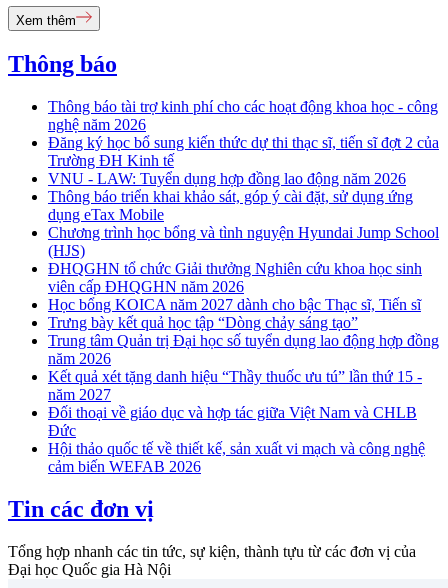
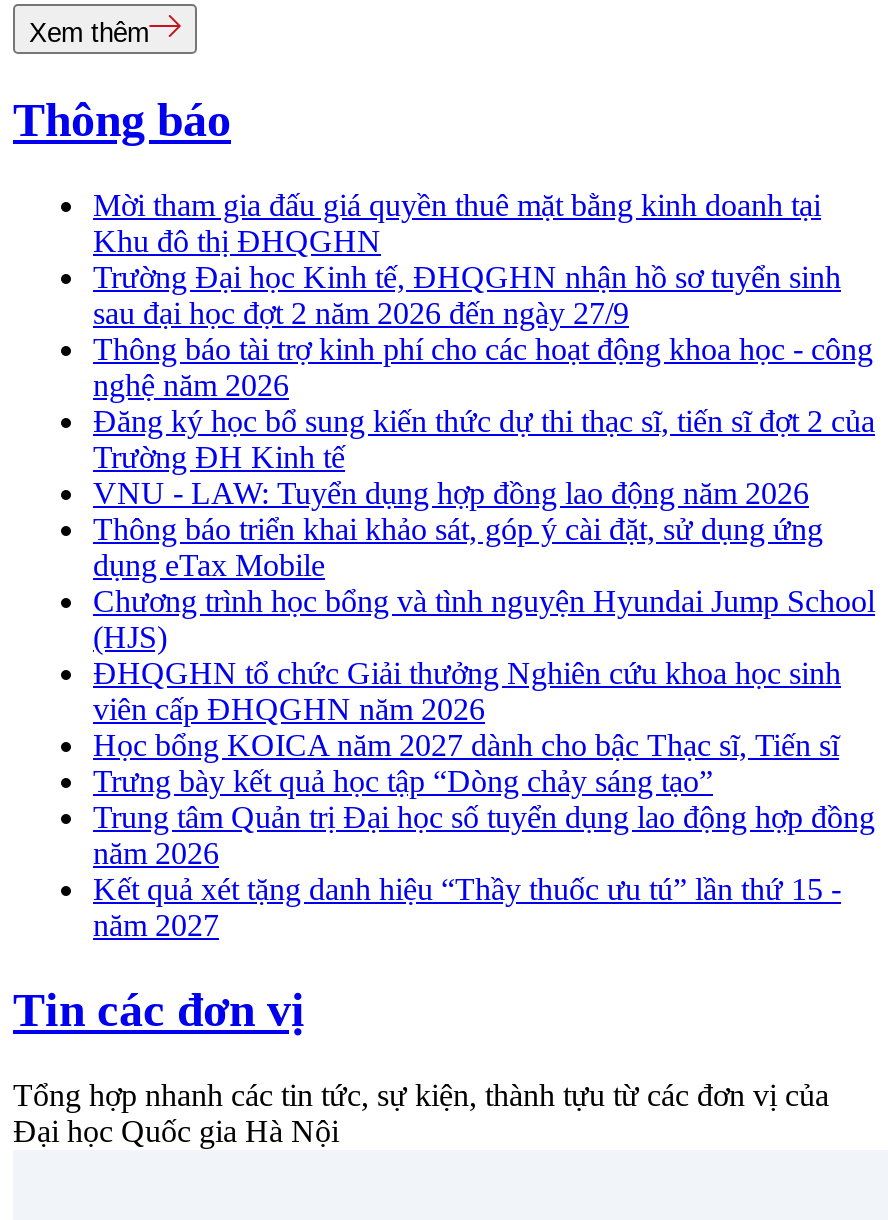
+ Mời tham gia đấu giá quyền thuê mặt bằng kinh doanh tại
+ Khu đô thị ĐHQGHN
+ Trường Đại học Kinh tế, ĐHQGHN nhận hồ sơ tuyển sinh
+ sau đại học đợt 2 năm 2026 đến ngày 27/9

moved down: Thông báo tài trợ kinh phí cho các hoạt động khoa học - công | nghệ năm 2026 | Đăng ký học bổ sung kiến thức dự thi thạc sĩ, tiến sĩ đợt 2 của | ... | Kết quả xét tặng danh hiệu “Thầy thuốc ưu tú” lần thứ 15 - | năm 2027

- Đối thoại về giáo dục và hợp tác giữa Việt Nam và CHLB
- Đức
- Hội thảo quốc tế về thiết kế, sản xuất vi mạch và công nghệ
- cảm biến WEFAB 2026
